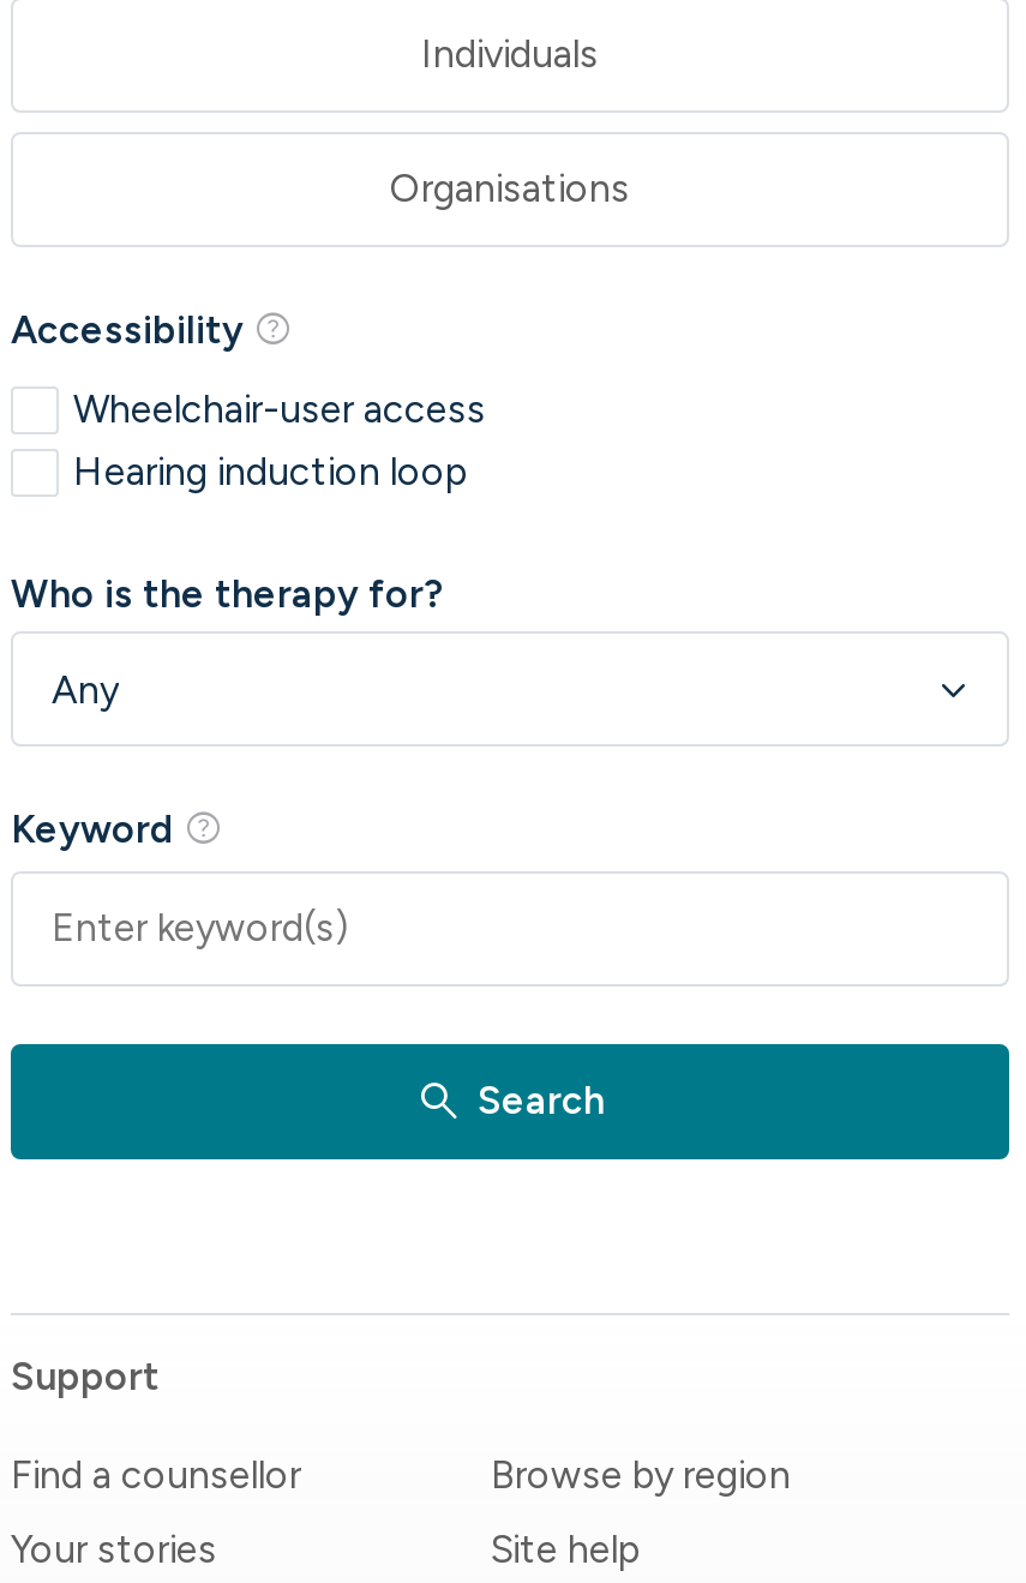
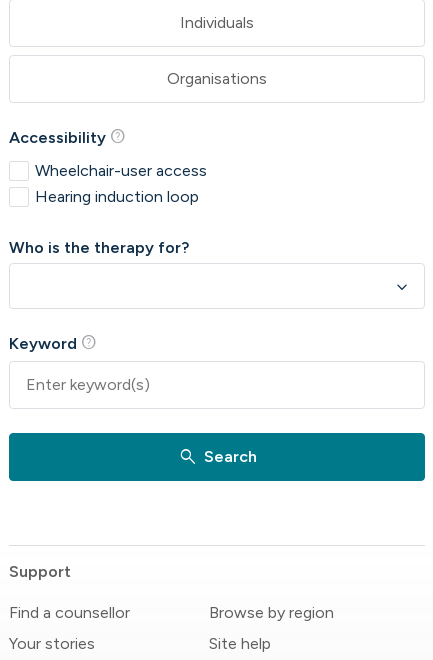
- Any
